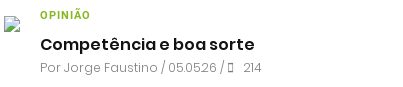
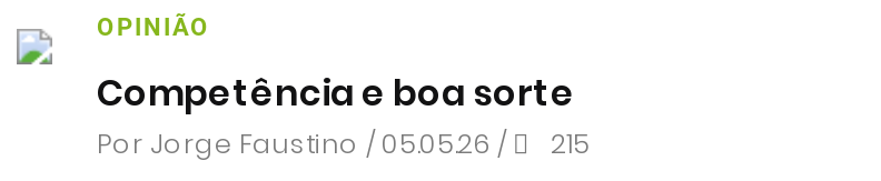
- Por Jorge Faustino / 05.05.26 / 214
+ Por Jorge Faustino / 05.05.26 / 215
